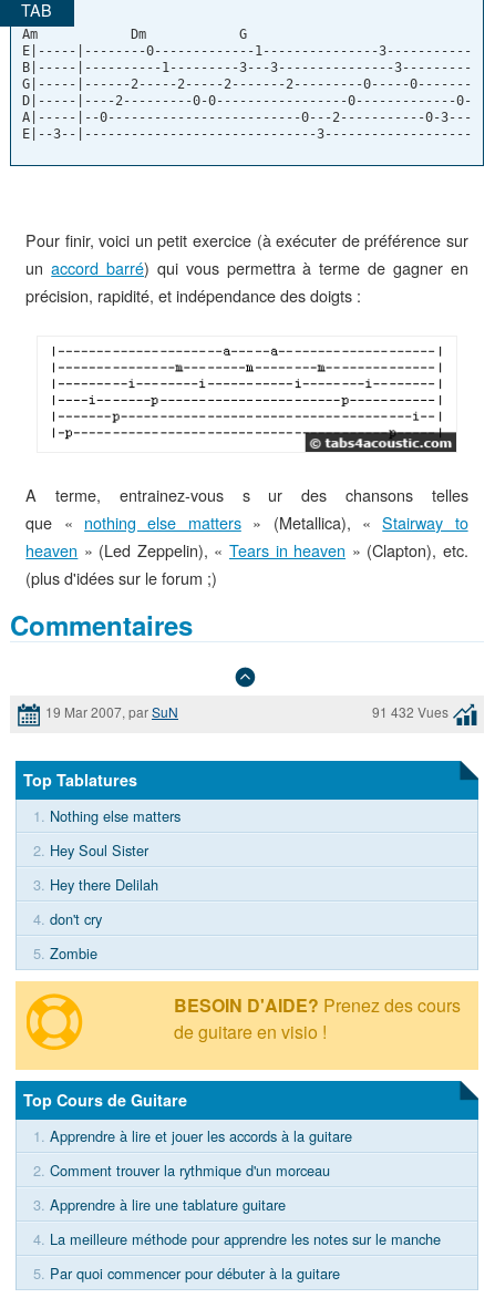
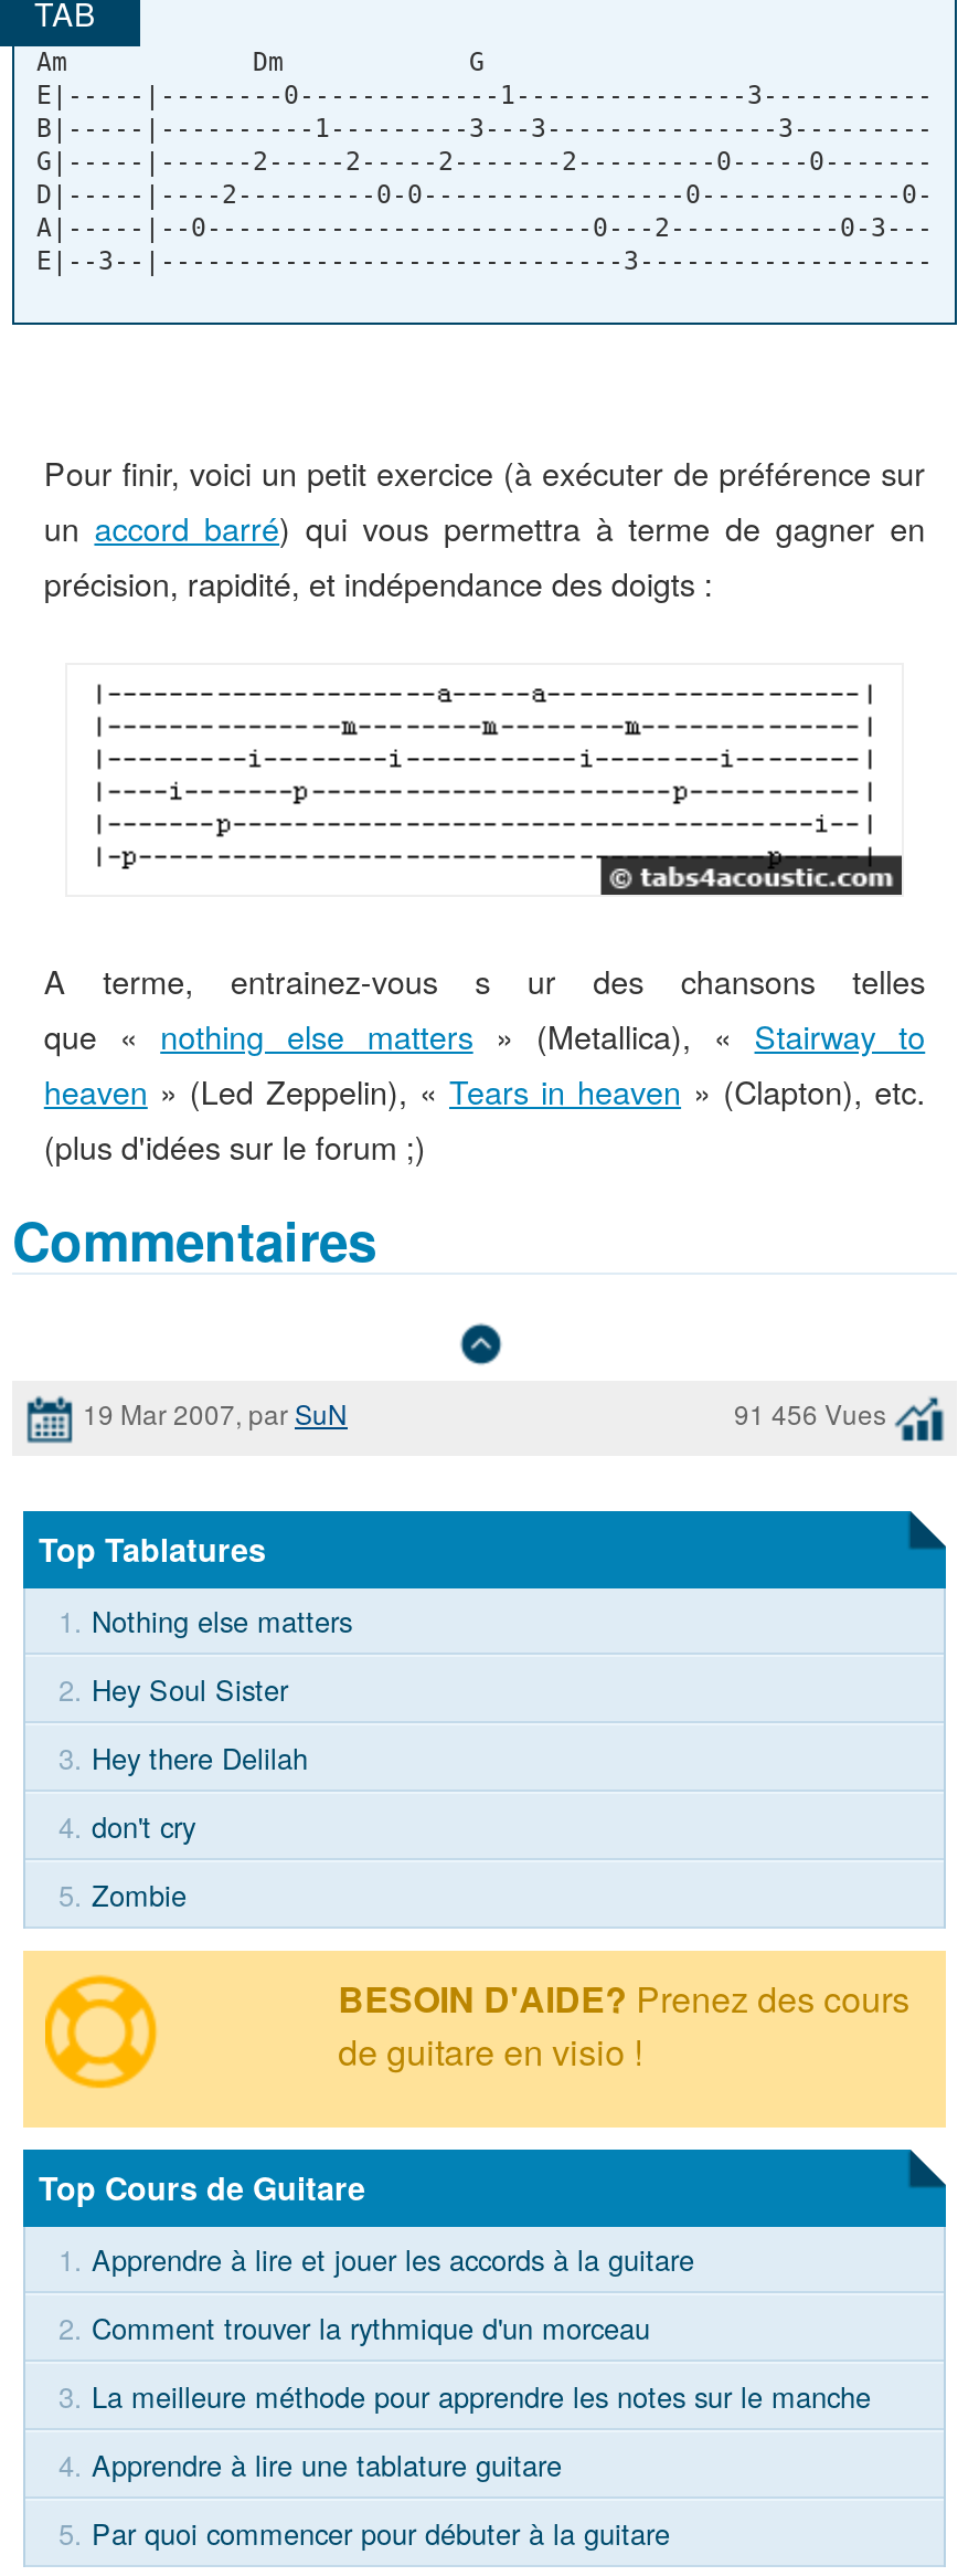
- 91 432 Vues
+ 91 456 Vues

- 3. Apprendre à lire une tablature guitare
+ 3. La meilleure méthode pour apprendre les notes sur le manche

- 4. La meilleure méthode pour apprendre les notes sur le manche
+ 4. Apprendre à lire une tablature guitare
